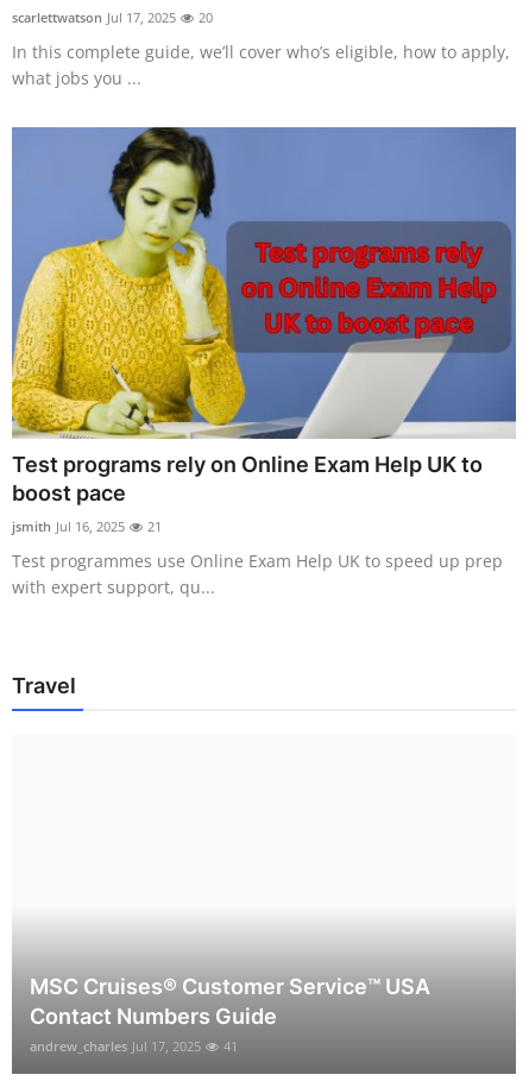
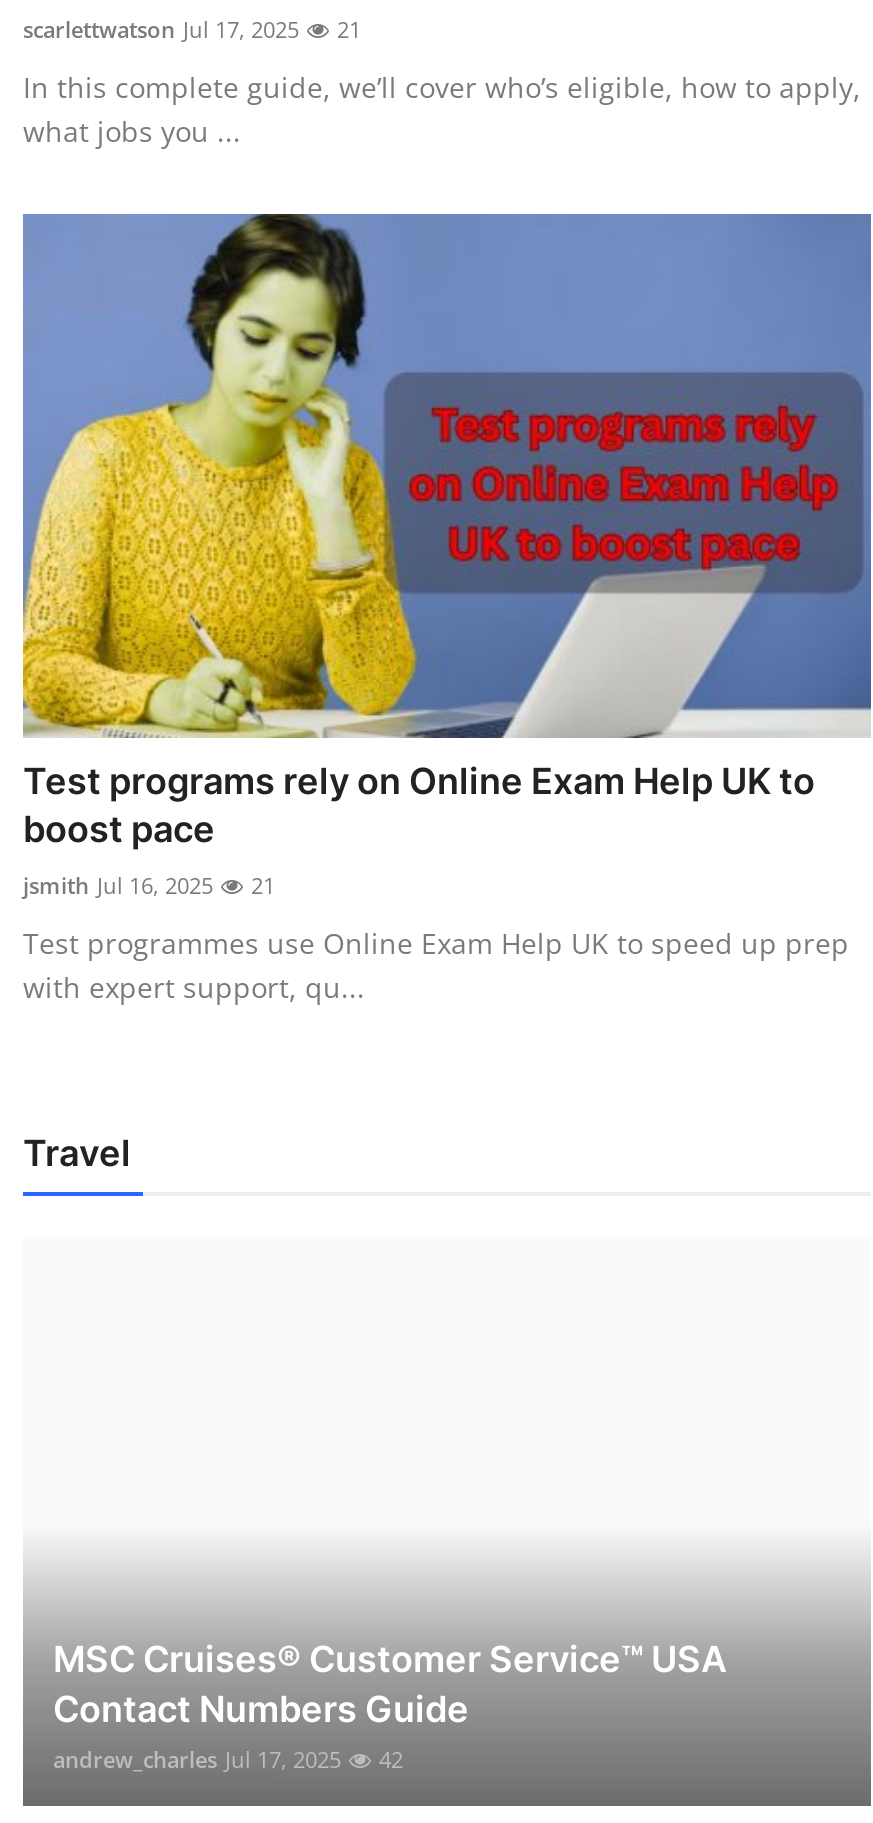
- scarlettwatson Jul 17, 2025 20
+ scarlettwatson Jul 17, 2025 21

- andrew_charles Jul 17, 2025 41
+ andrew_charles Jul 17, 2025 42
